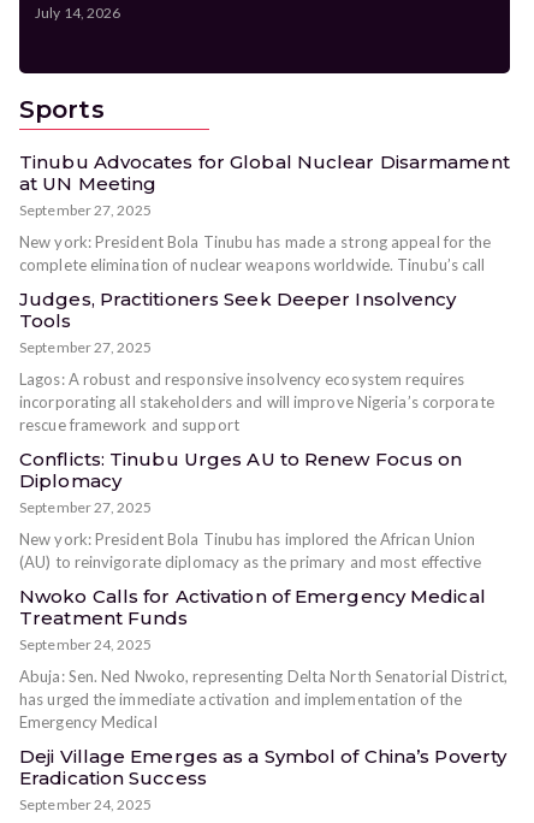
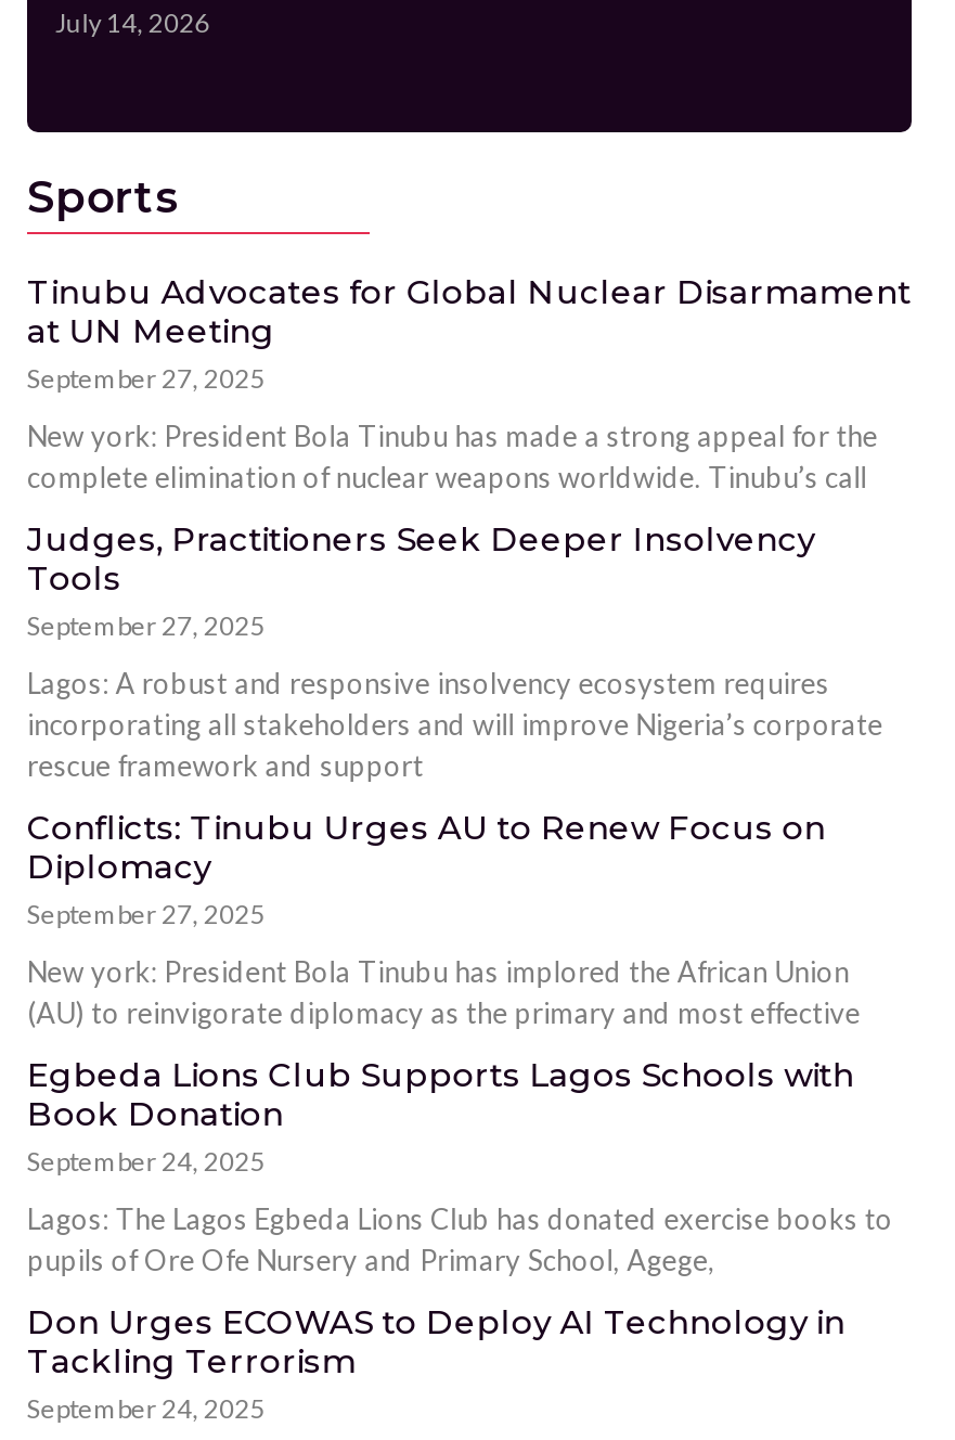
- Nwoko Calls for Activation of Emergency Medical
- Treatment Funds
+ Egbeda Lions Club Supports Lagos Schools with
+ Book Donation

- Abuja: Sen. Ned Nwoko, representing Delta North Senatorial District,
- has urged the immediate activation and implementation of the
- Emergency Medical
+ Lagos: The Lagos Egbeda Lions Club has donated exercise books to
+ pupils of Ore Ofe Nursery and Primary School, Agege,

- Deji Village Emerges as a Symbol of China’s Poverty
- Eradication Success
+ Don Urges ECOWAS to Deploy AI Technology in
+ Tackling Terrorism
